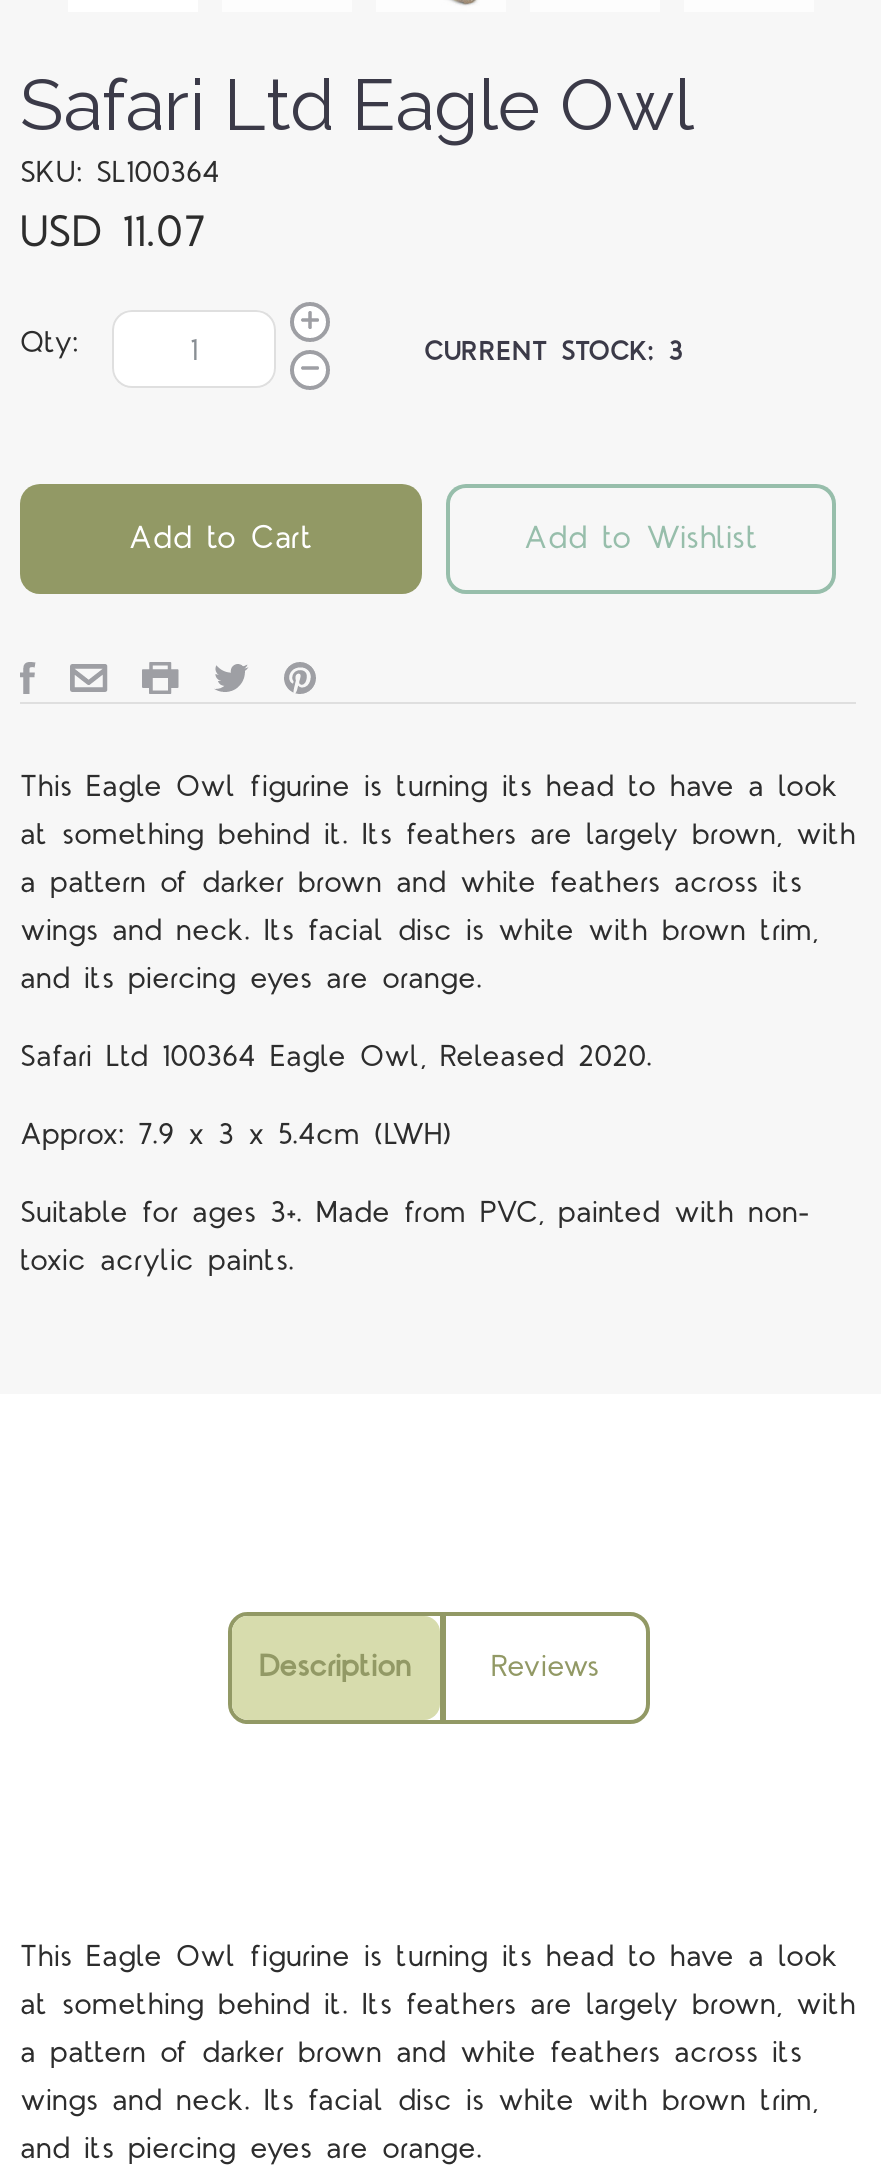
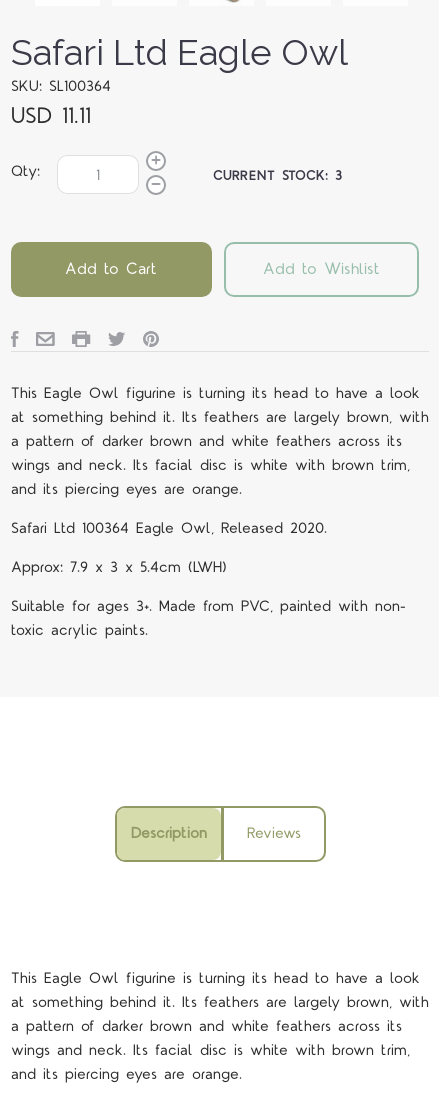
- USD 11.07
+ USD 11.11
